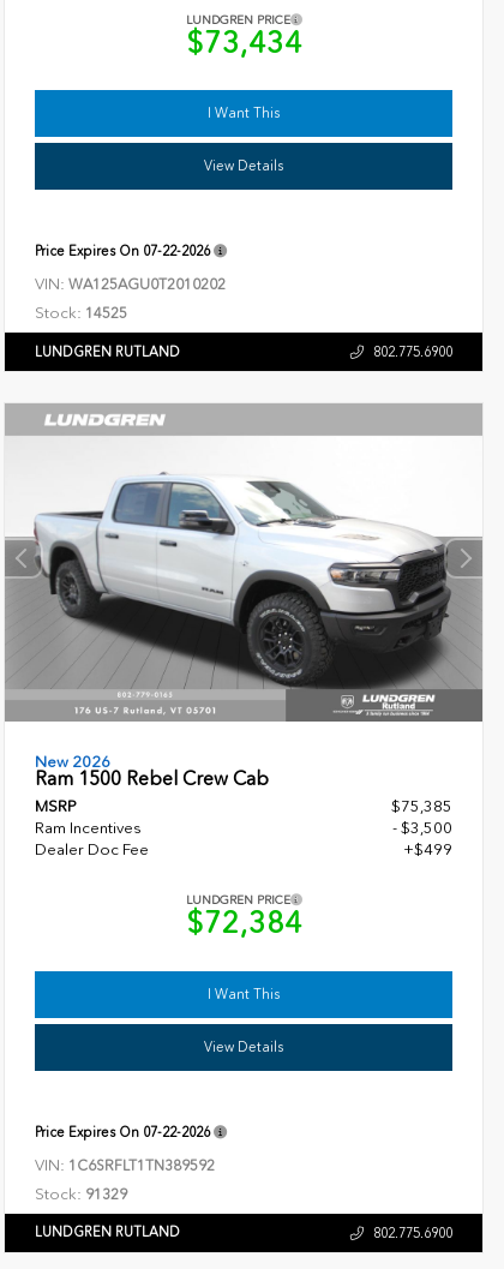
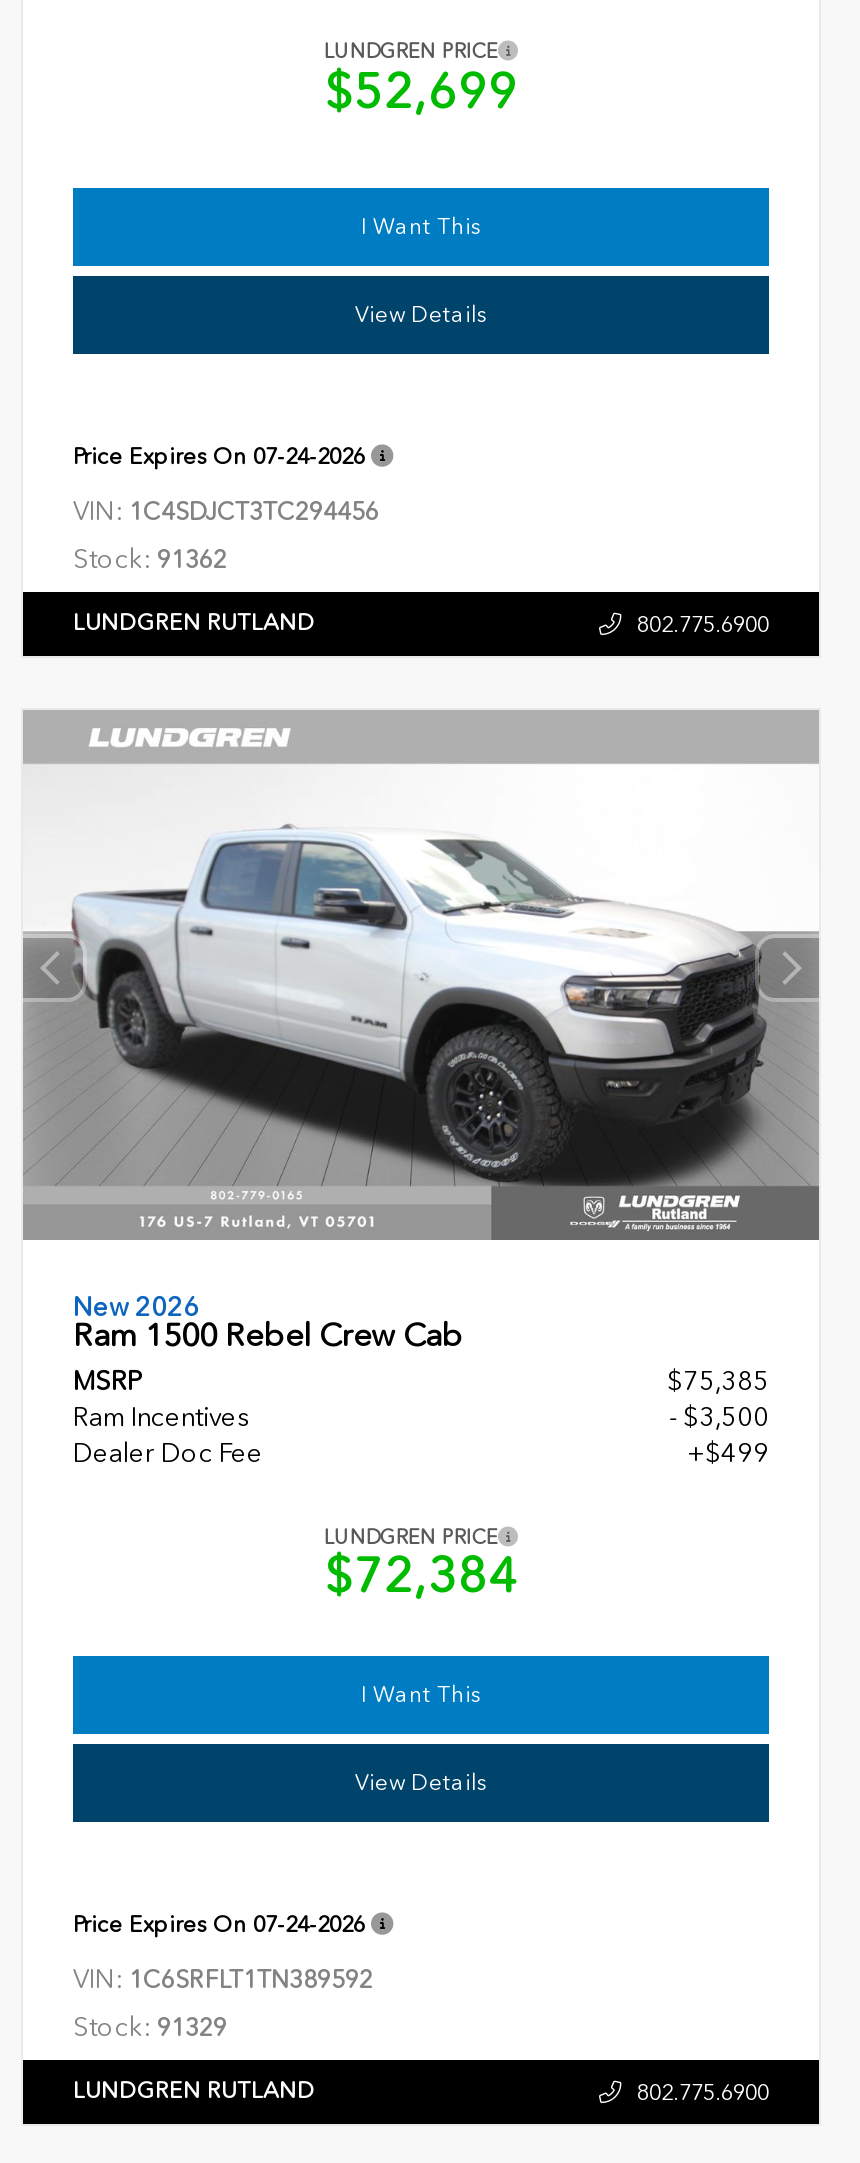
- $73,434
+ $52,699

- Price Expires On 07-22-2026
+ Price Expires On 07-24-2026

- VIN: WA125AGU0T2010202
+ VIN: 1C4SDJCT3TC294456

- Stock: 14525
+ Stock: 91362

- Price Expires On 07-22-2026
+ Price Expires On 07-24-2026
